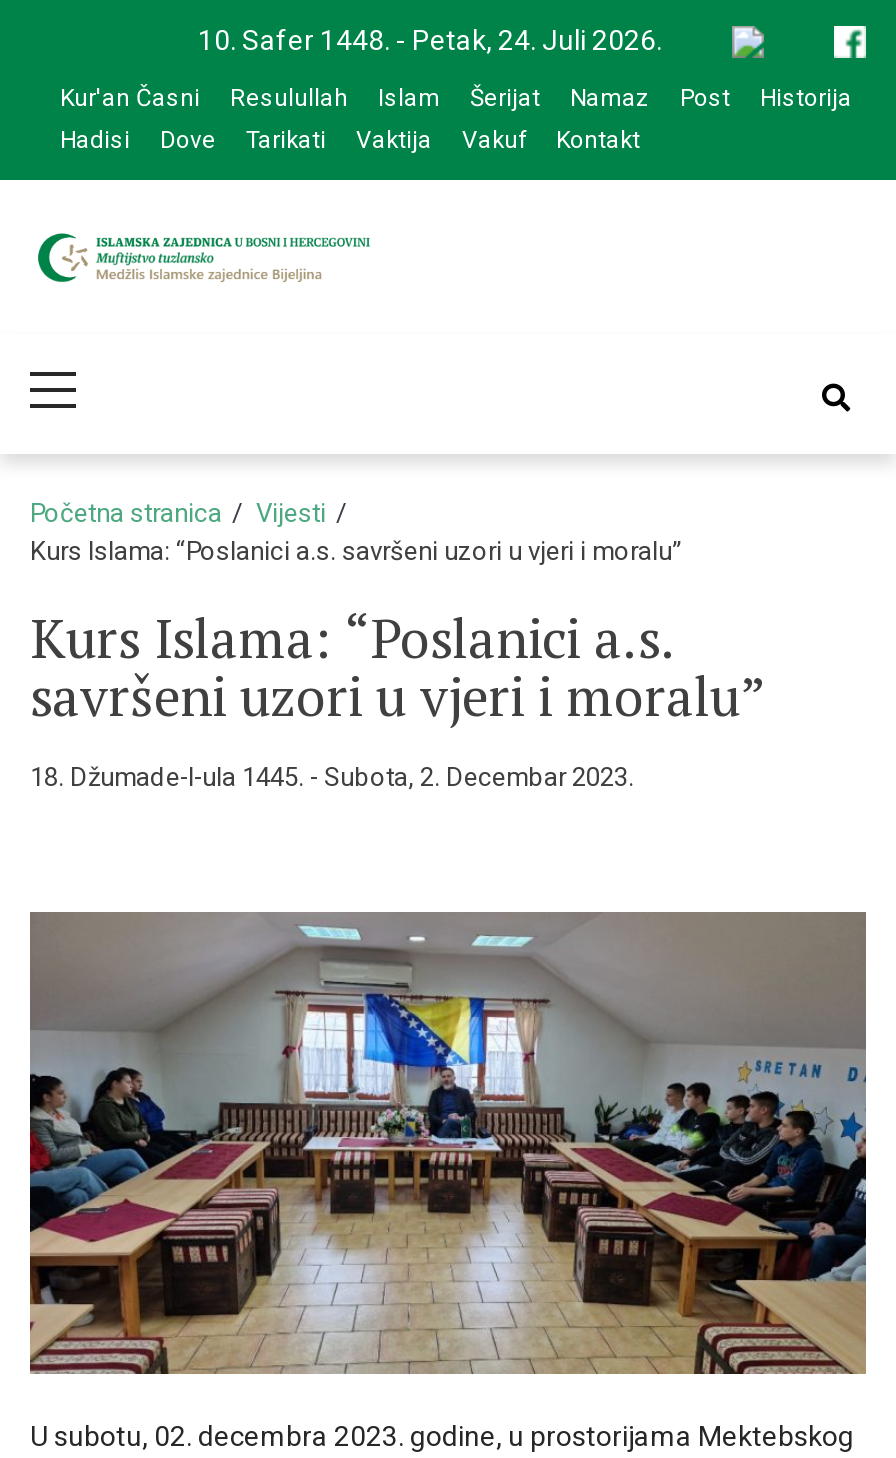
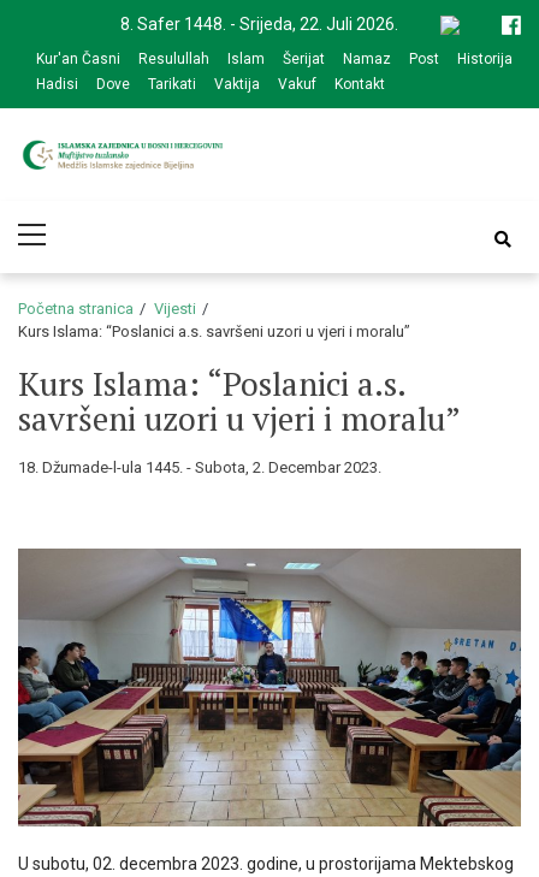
- 10. Safer 1448. - Petak, 24. Juli 2026.
+ 8. Safer 1448. - Srijeda, 22. Juli 2026.
